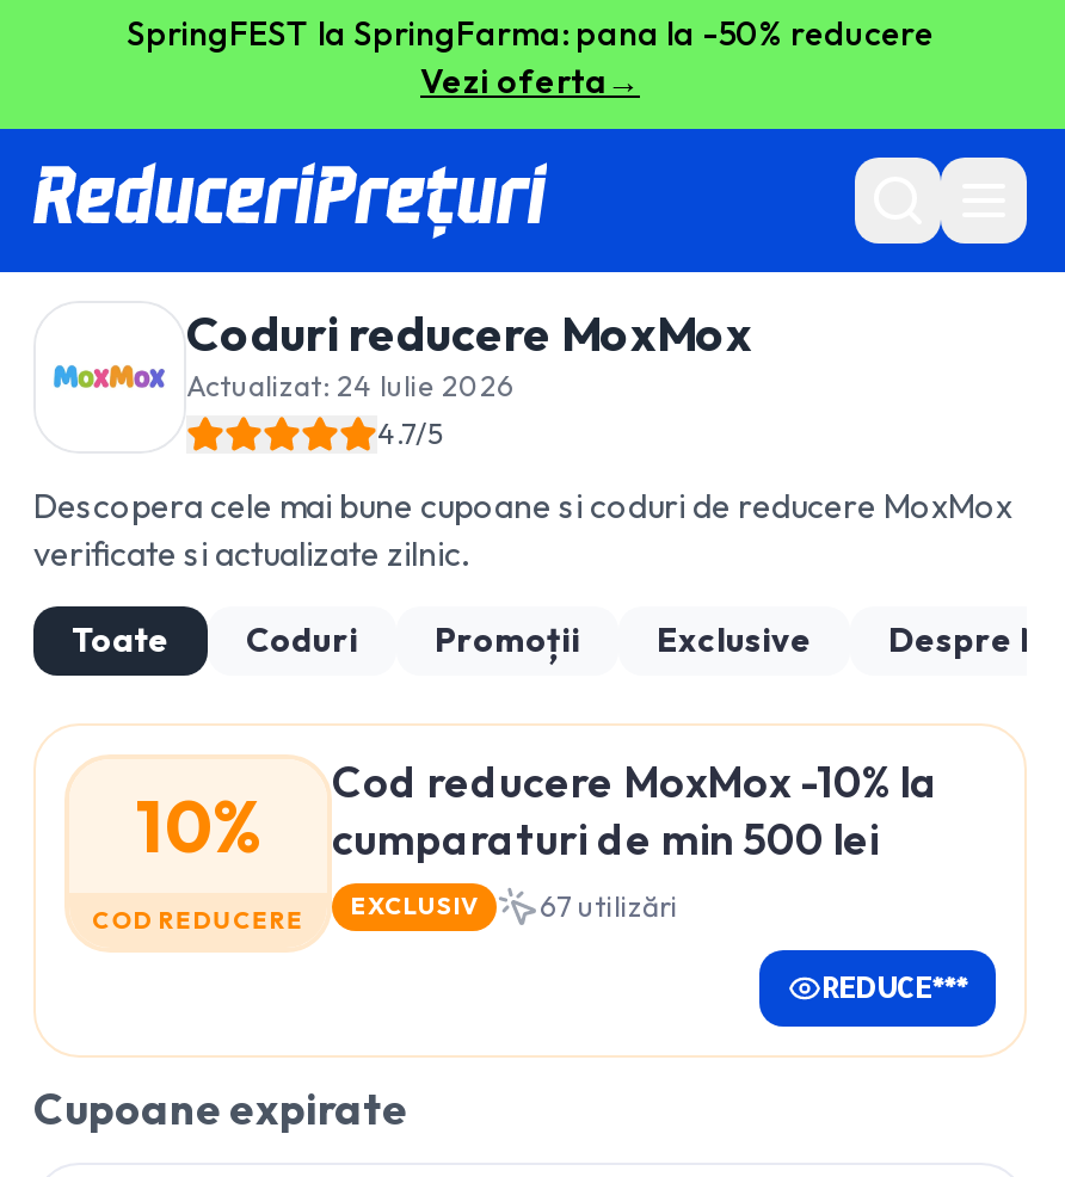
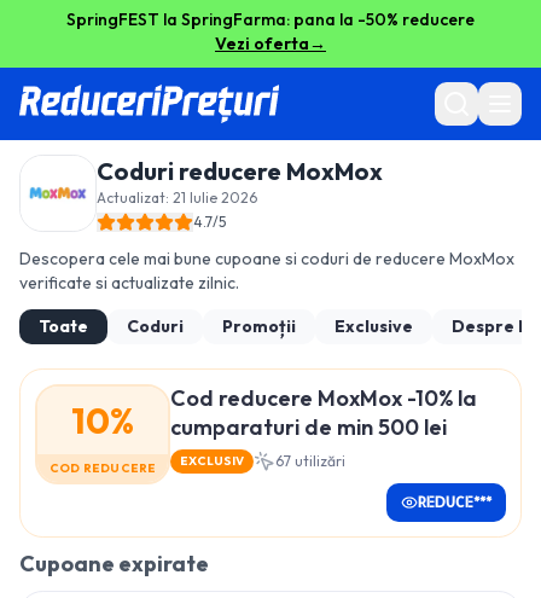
- Actualizat: 24 Iulie 2026
+ Actualizat: 21 Iulie 2026
